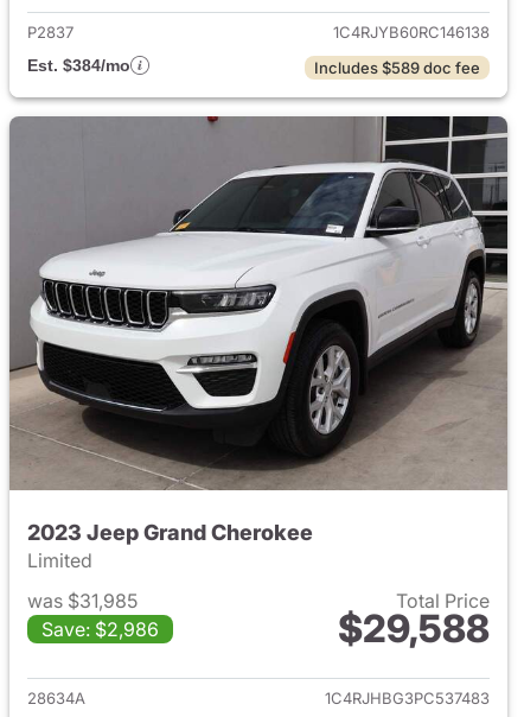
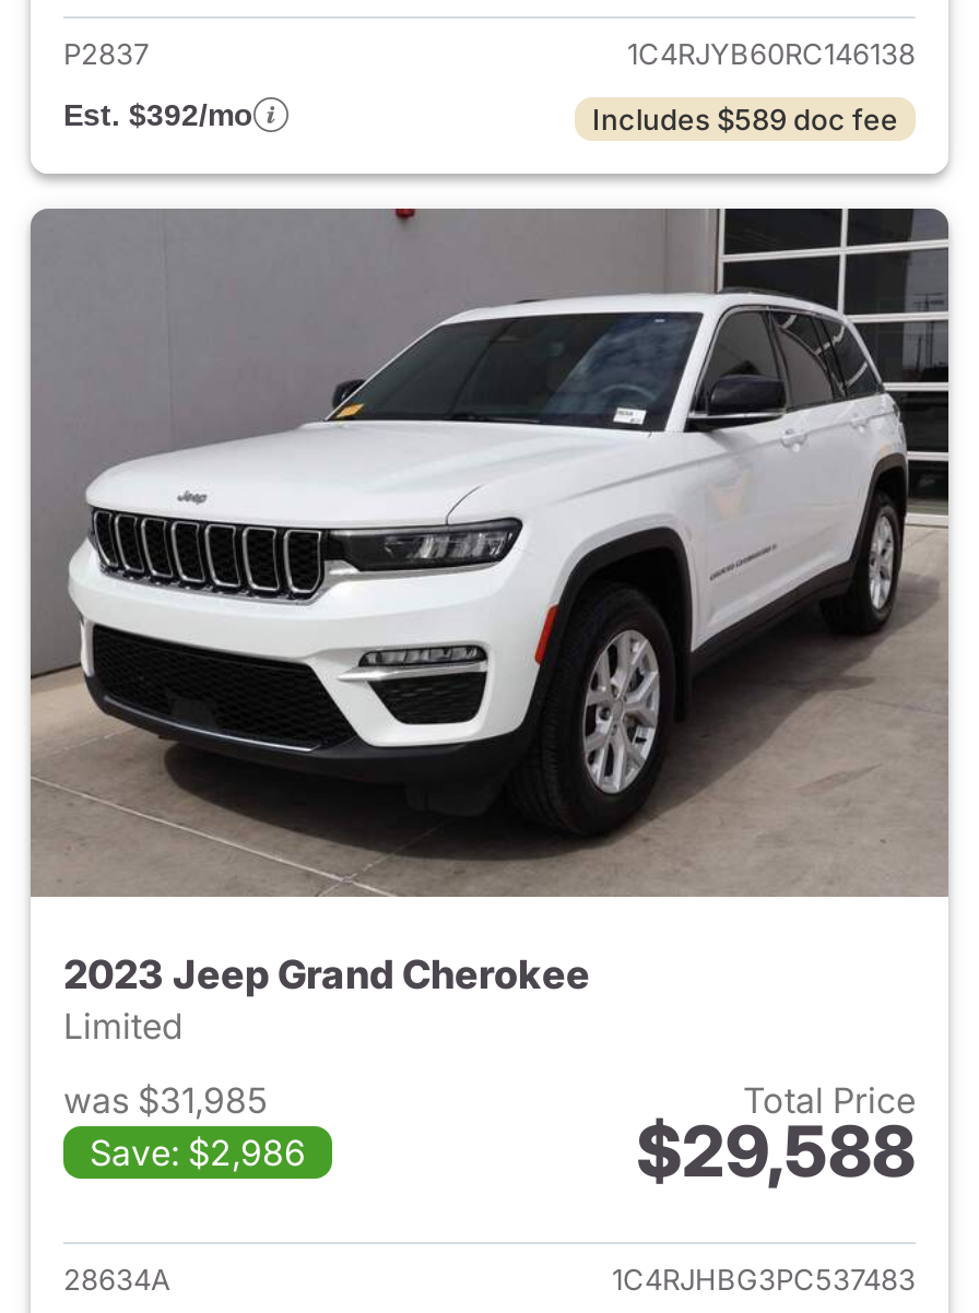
- Est. $384/mo
+ Est. $392/mo
